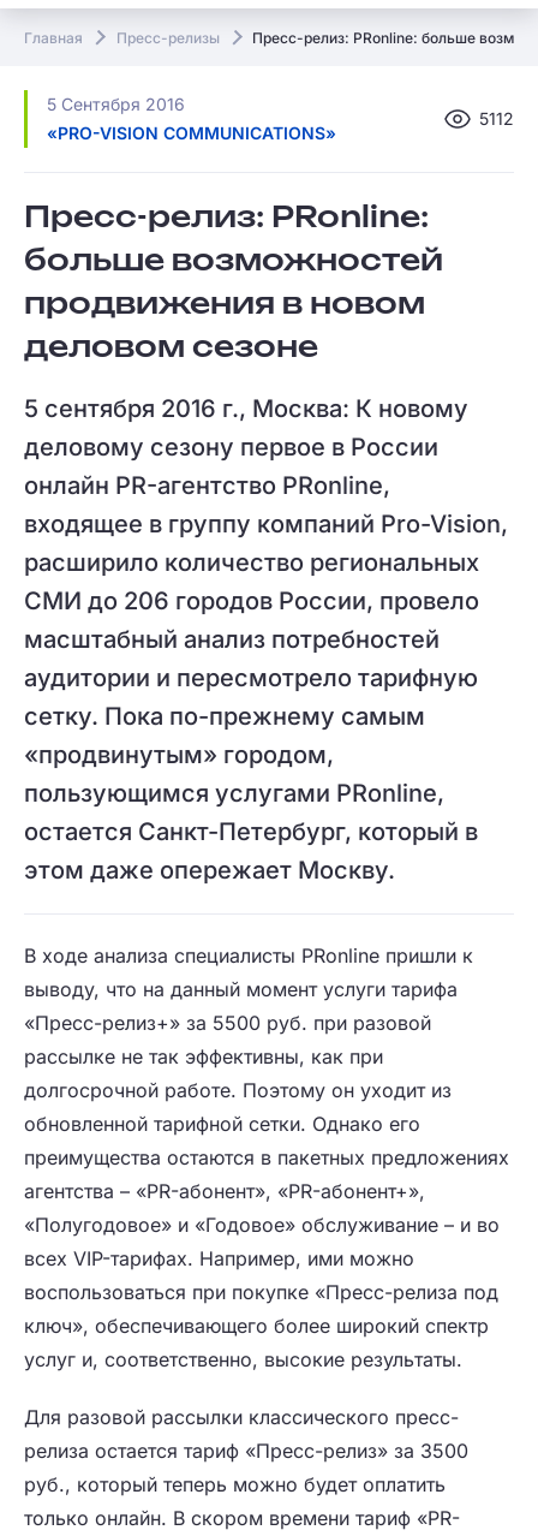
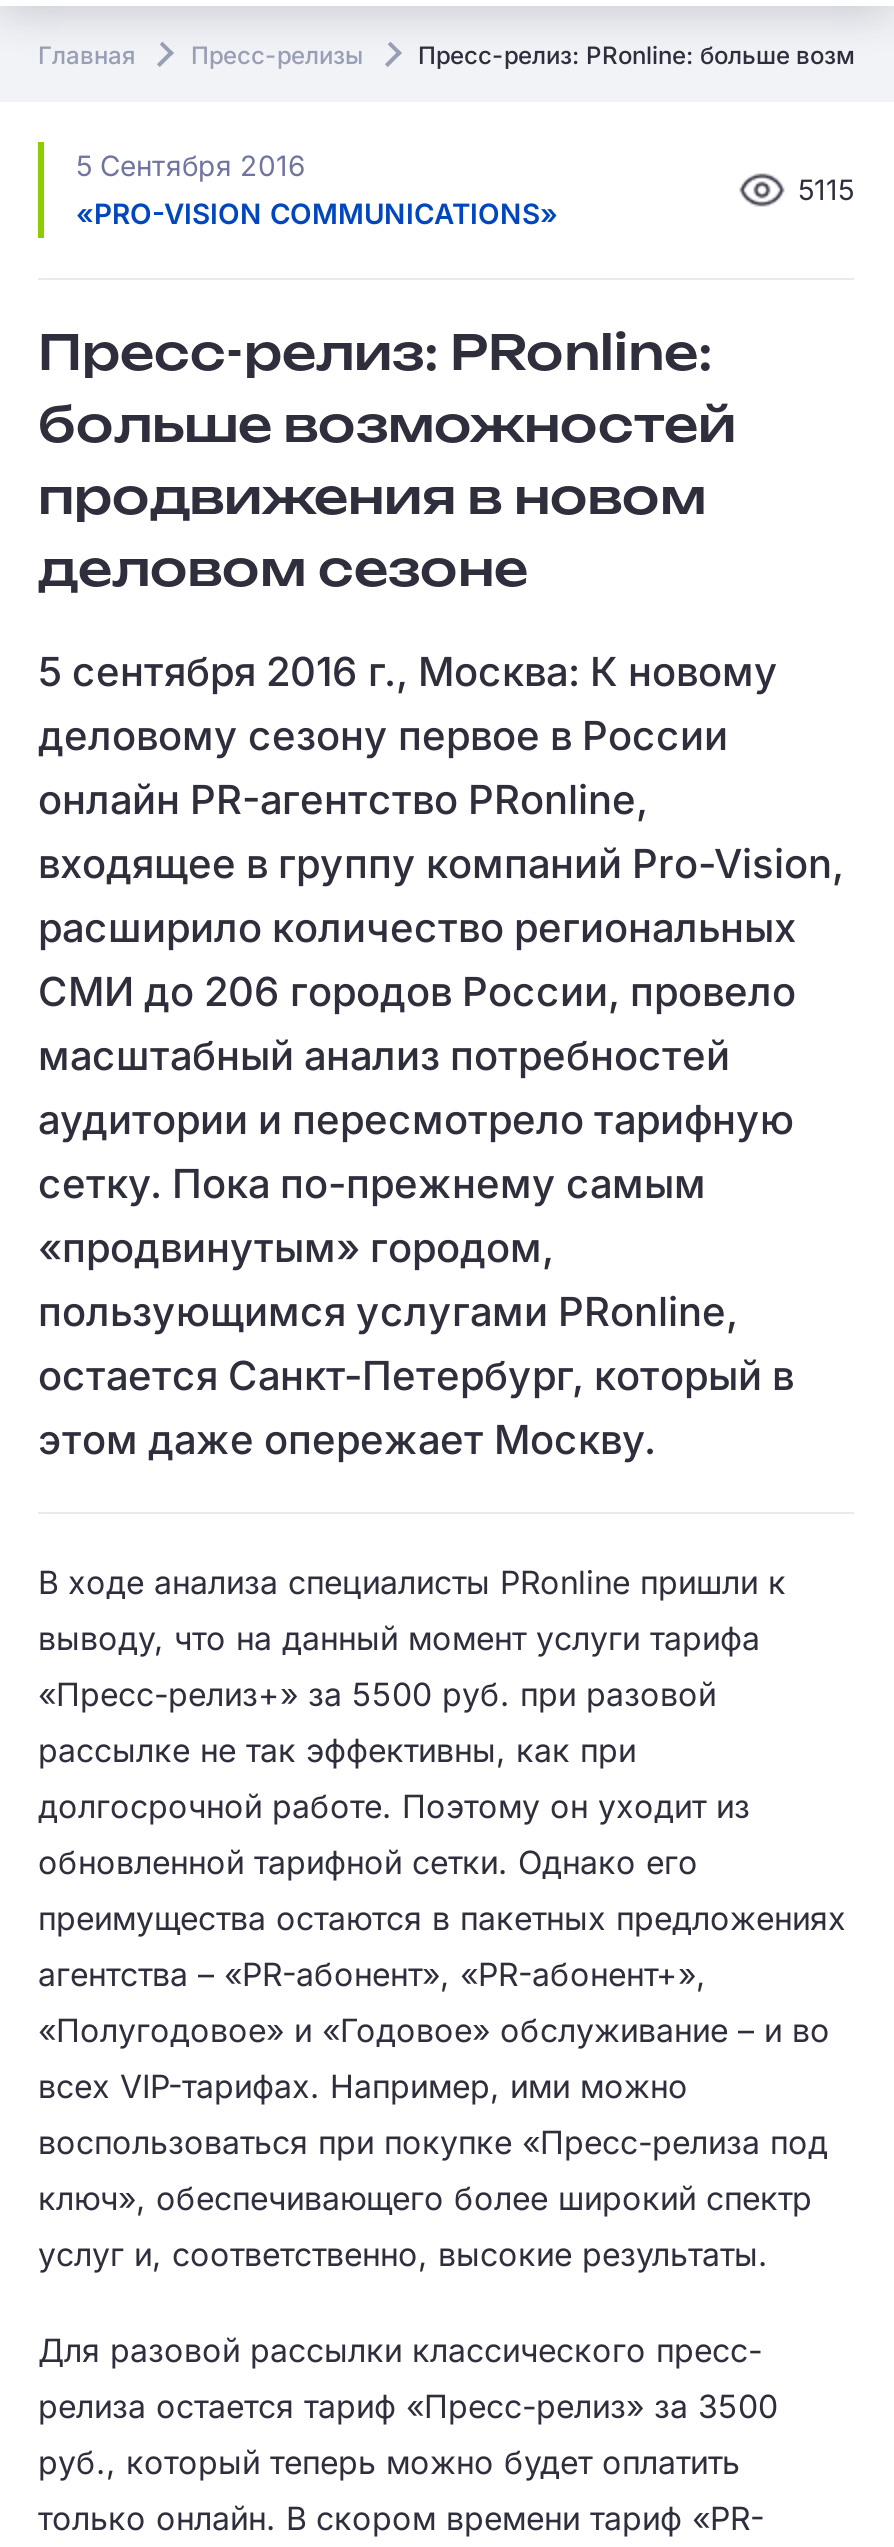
- 5112
+ 5115
